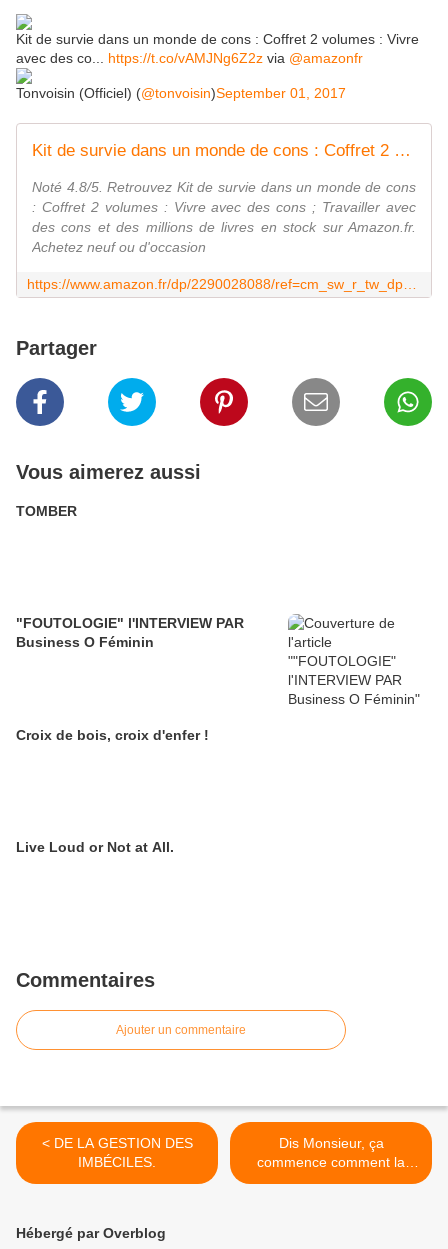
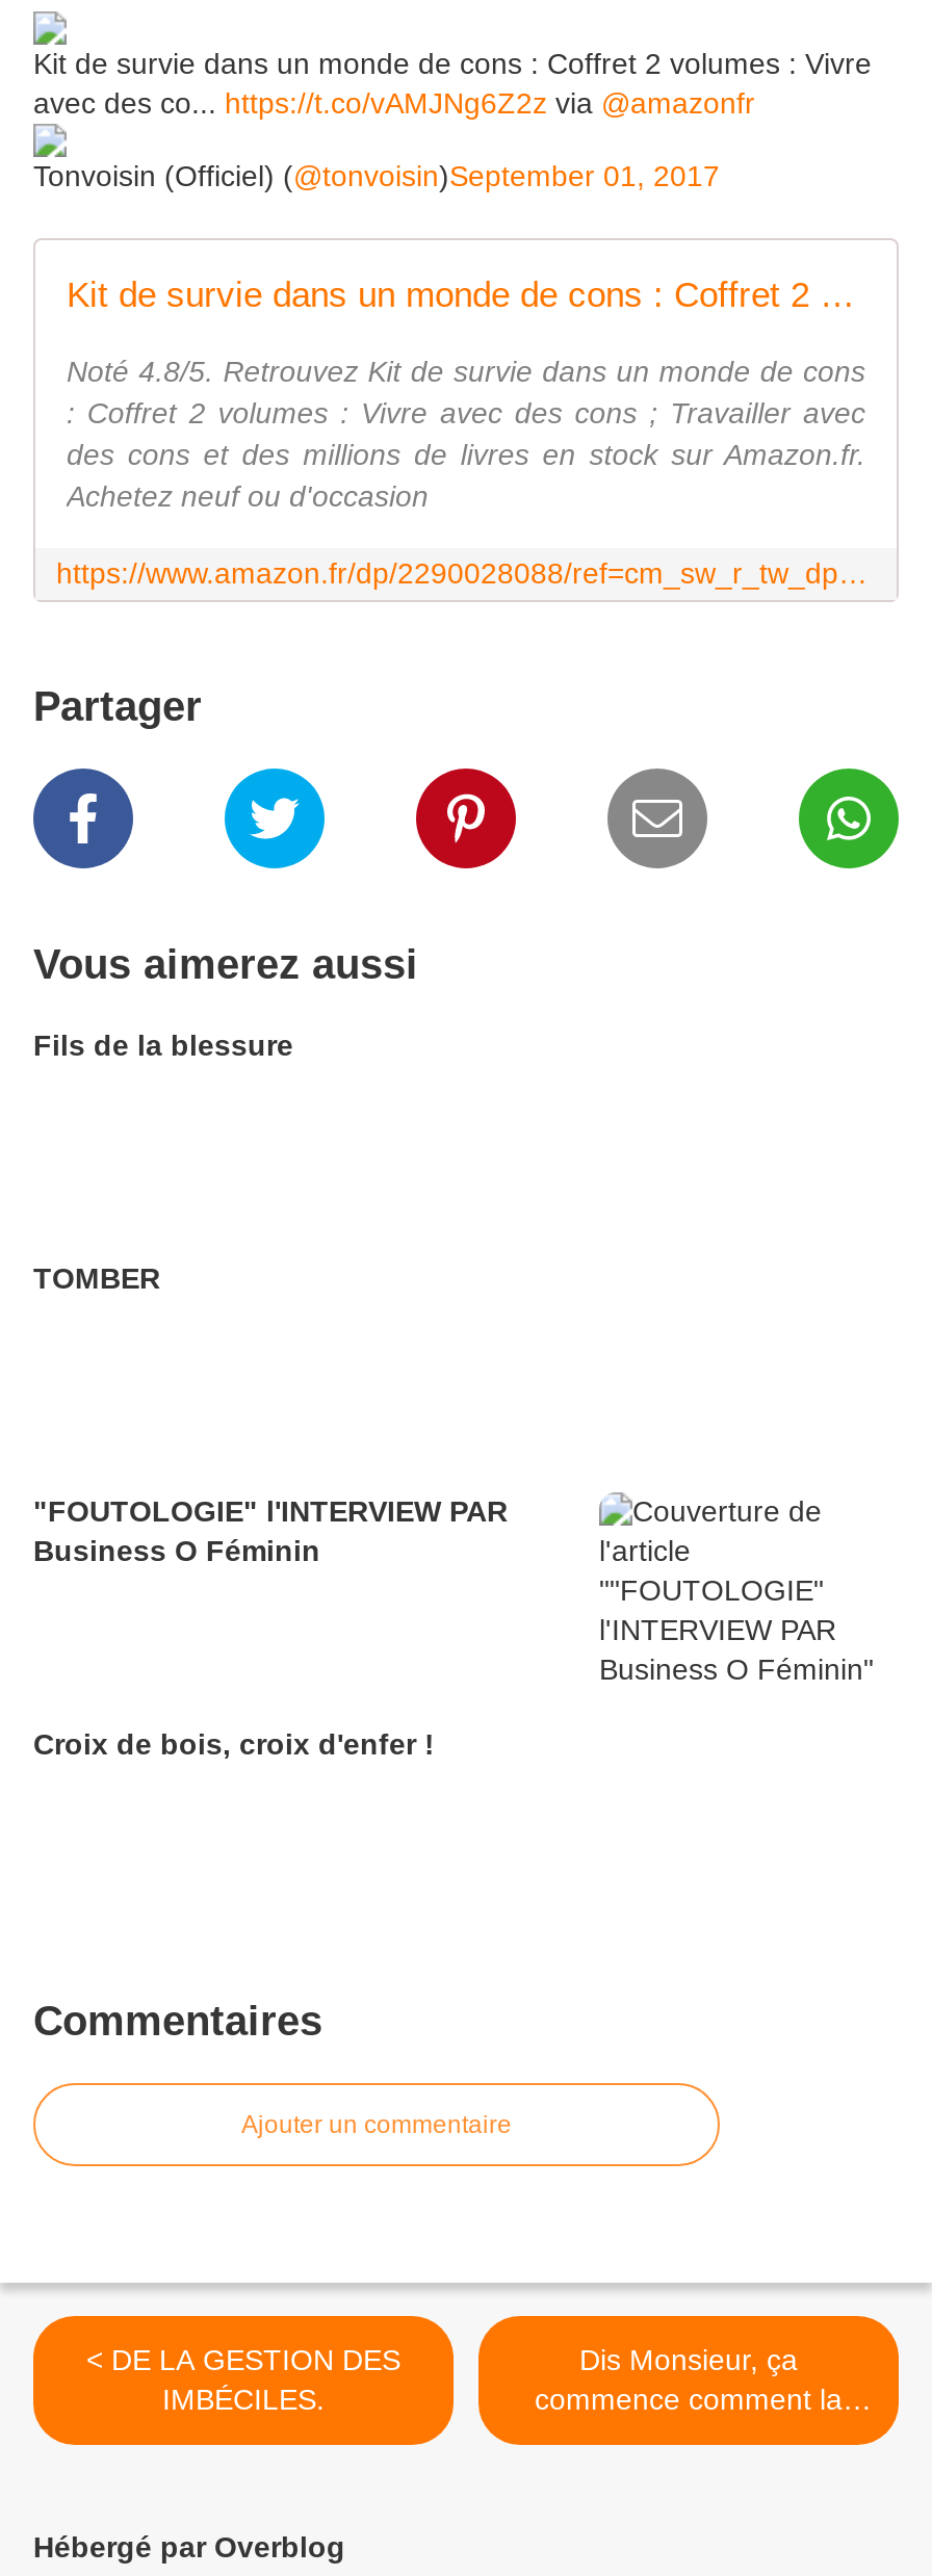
+ Fils de la blessure

moved down: TOMBER | "FOUTOLOGIE" l'INTERVIEW PAR | Business O Féminin | Croix de bois, croix d'enfer !

- Live Loud or Not at All.
